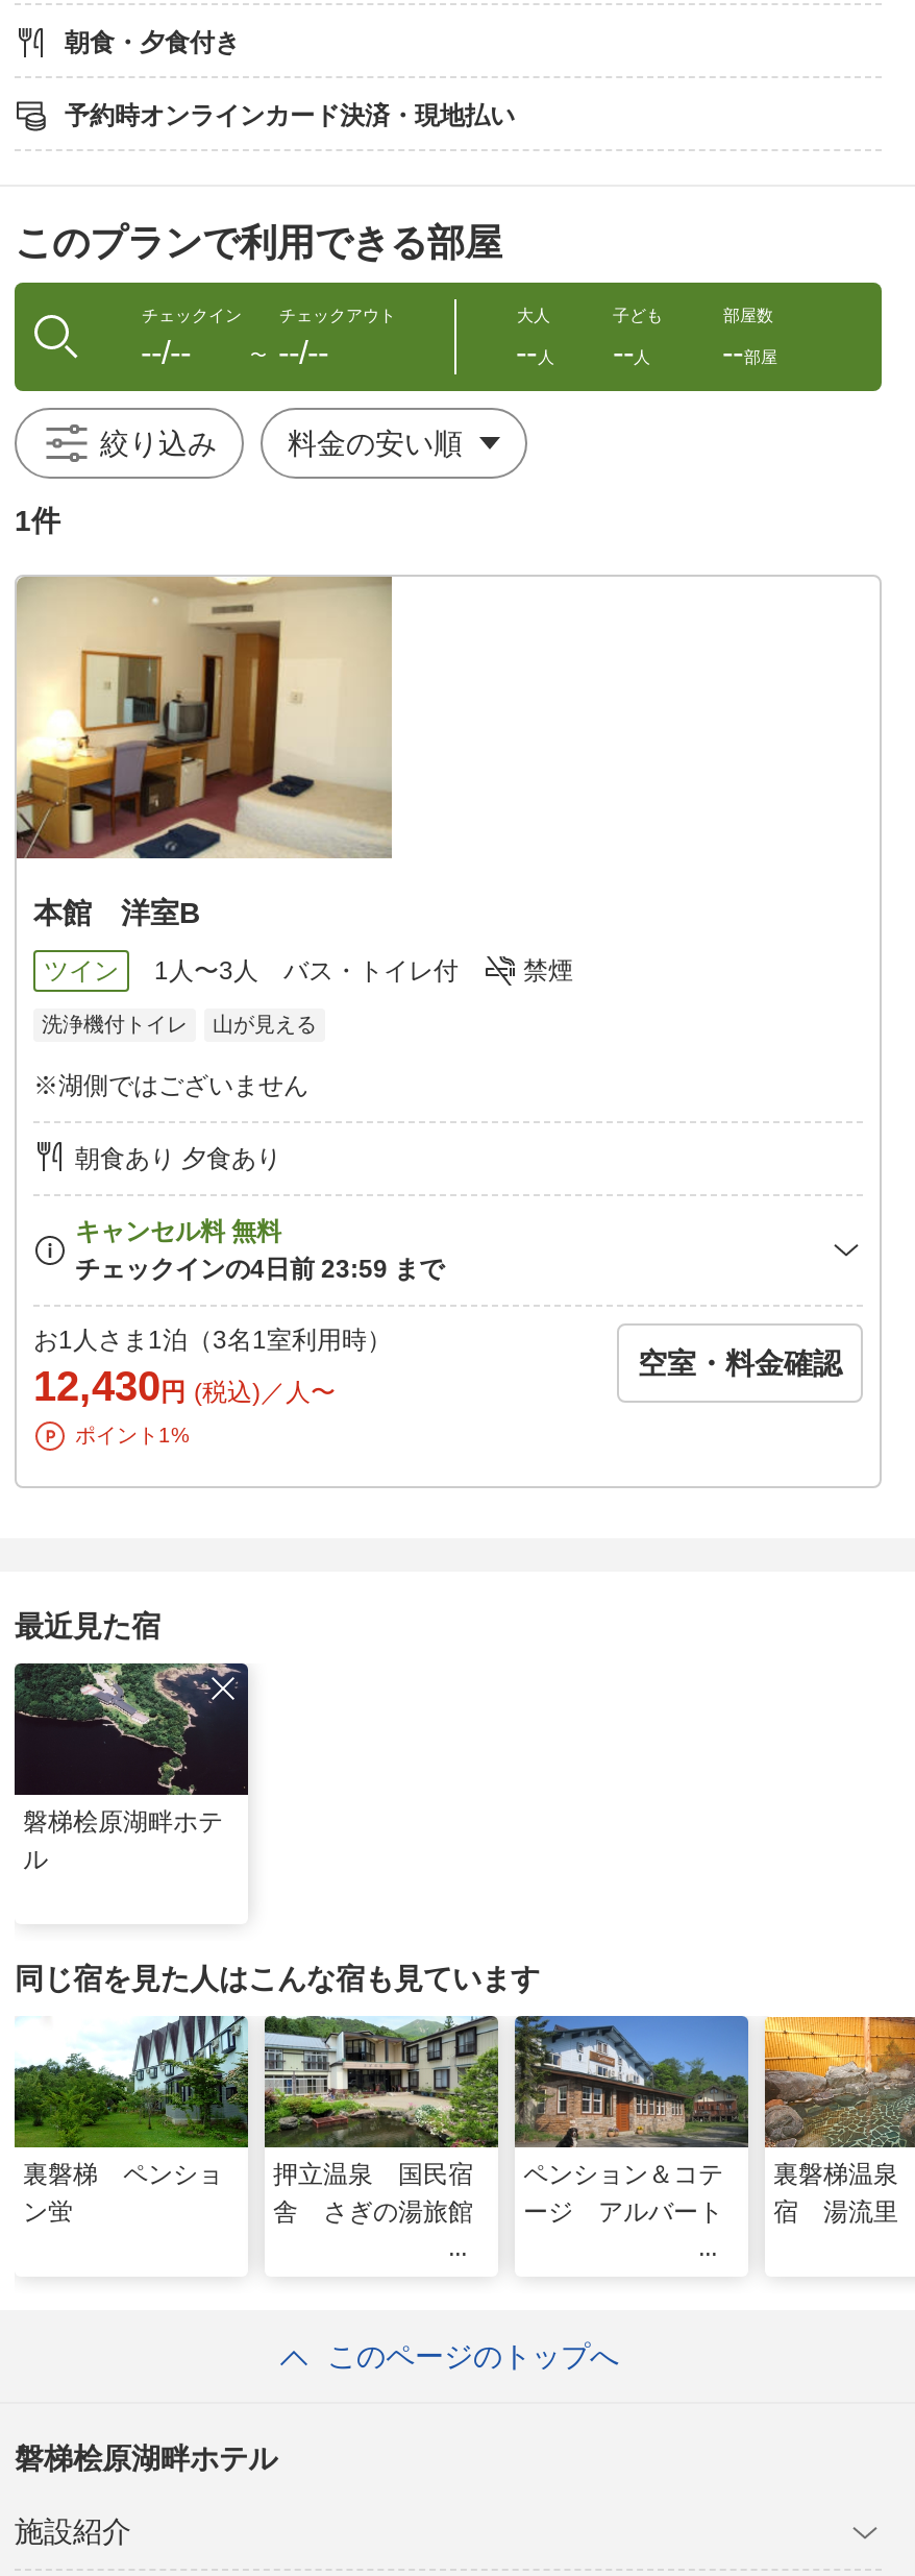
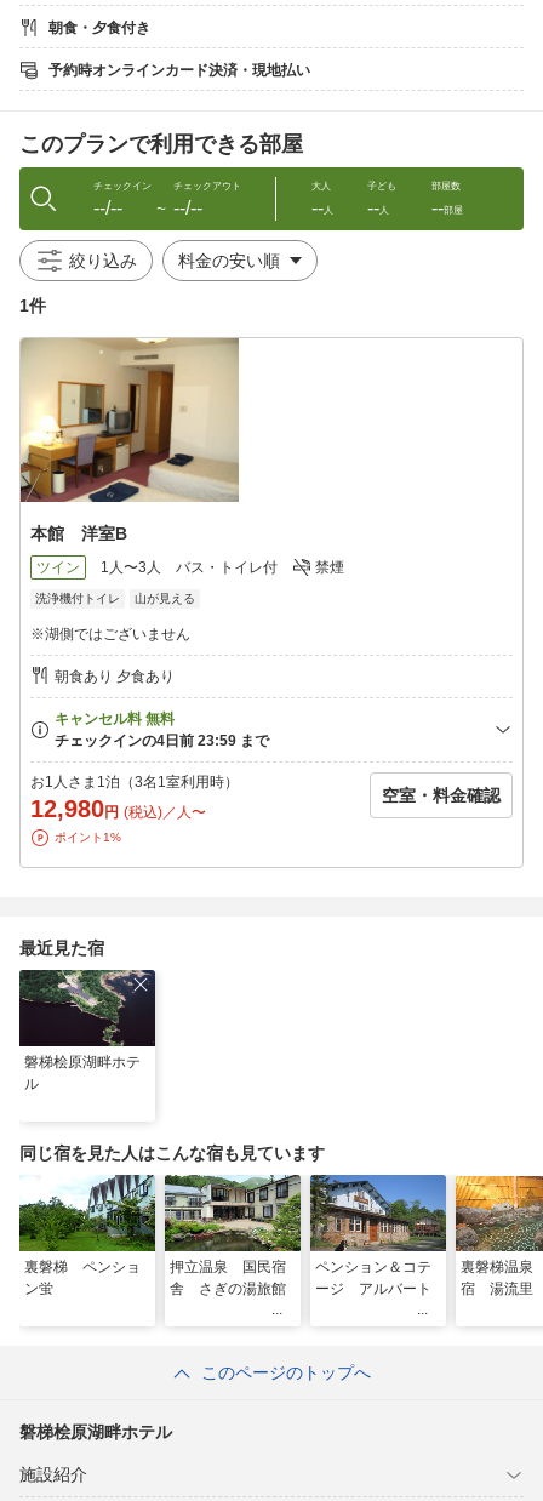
- 12,430円 (税込)／人〜
+ 12,980円 (税込)／人〜
